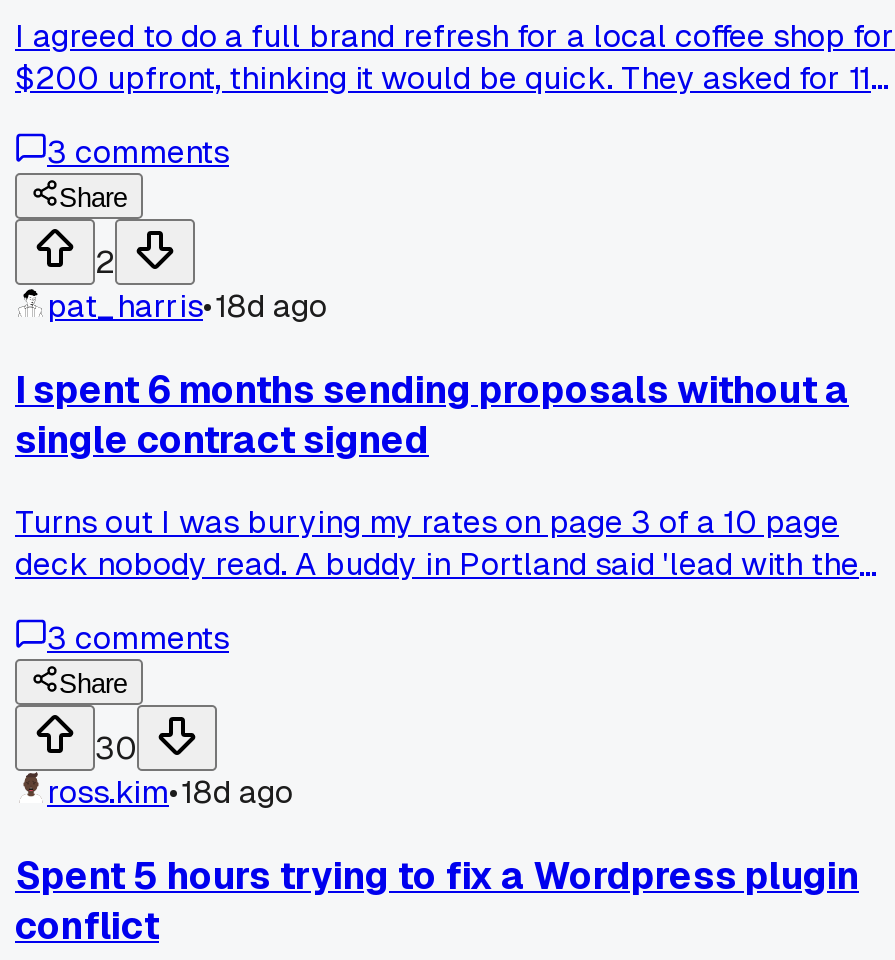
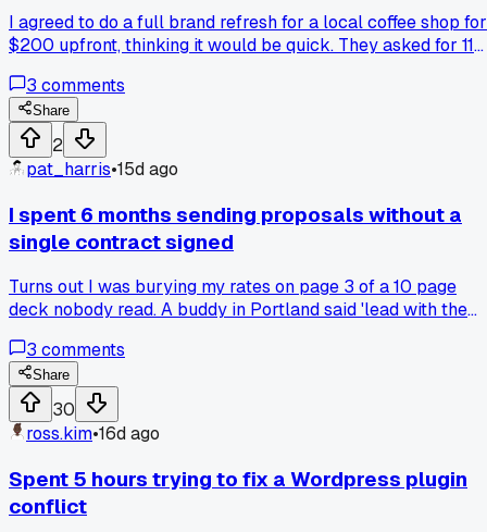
- pat_harris•18d ago
+ pat_harris•15d ago

- ross.kim•18d ago
+ ross.kim•16d ago
